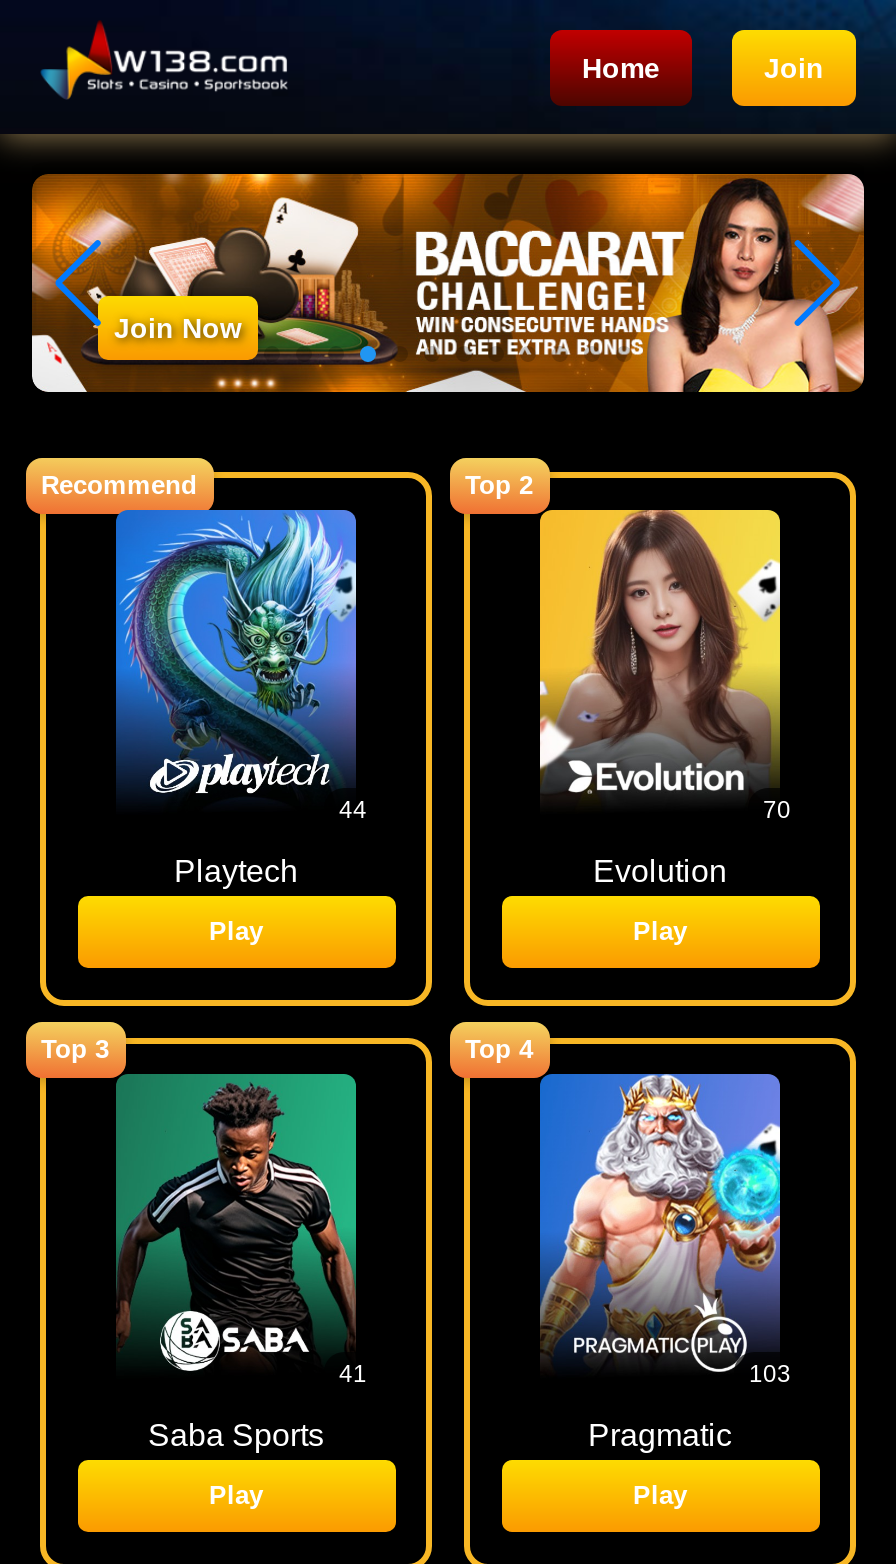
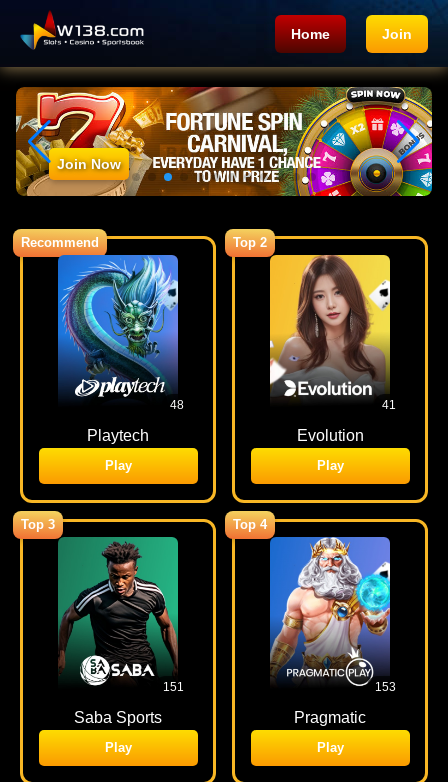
- [image]
+ [image]

- 44
+ 48

- 70
+ 41

- 41
+ 151

- 103
+ 153
